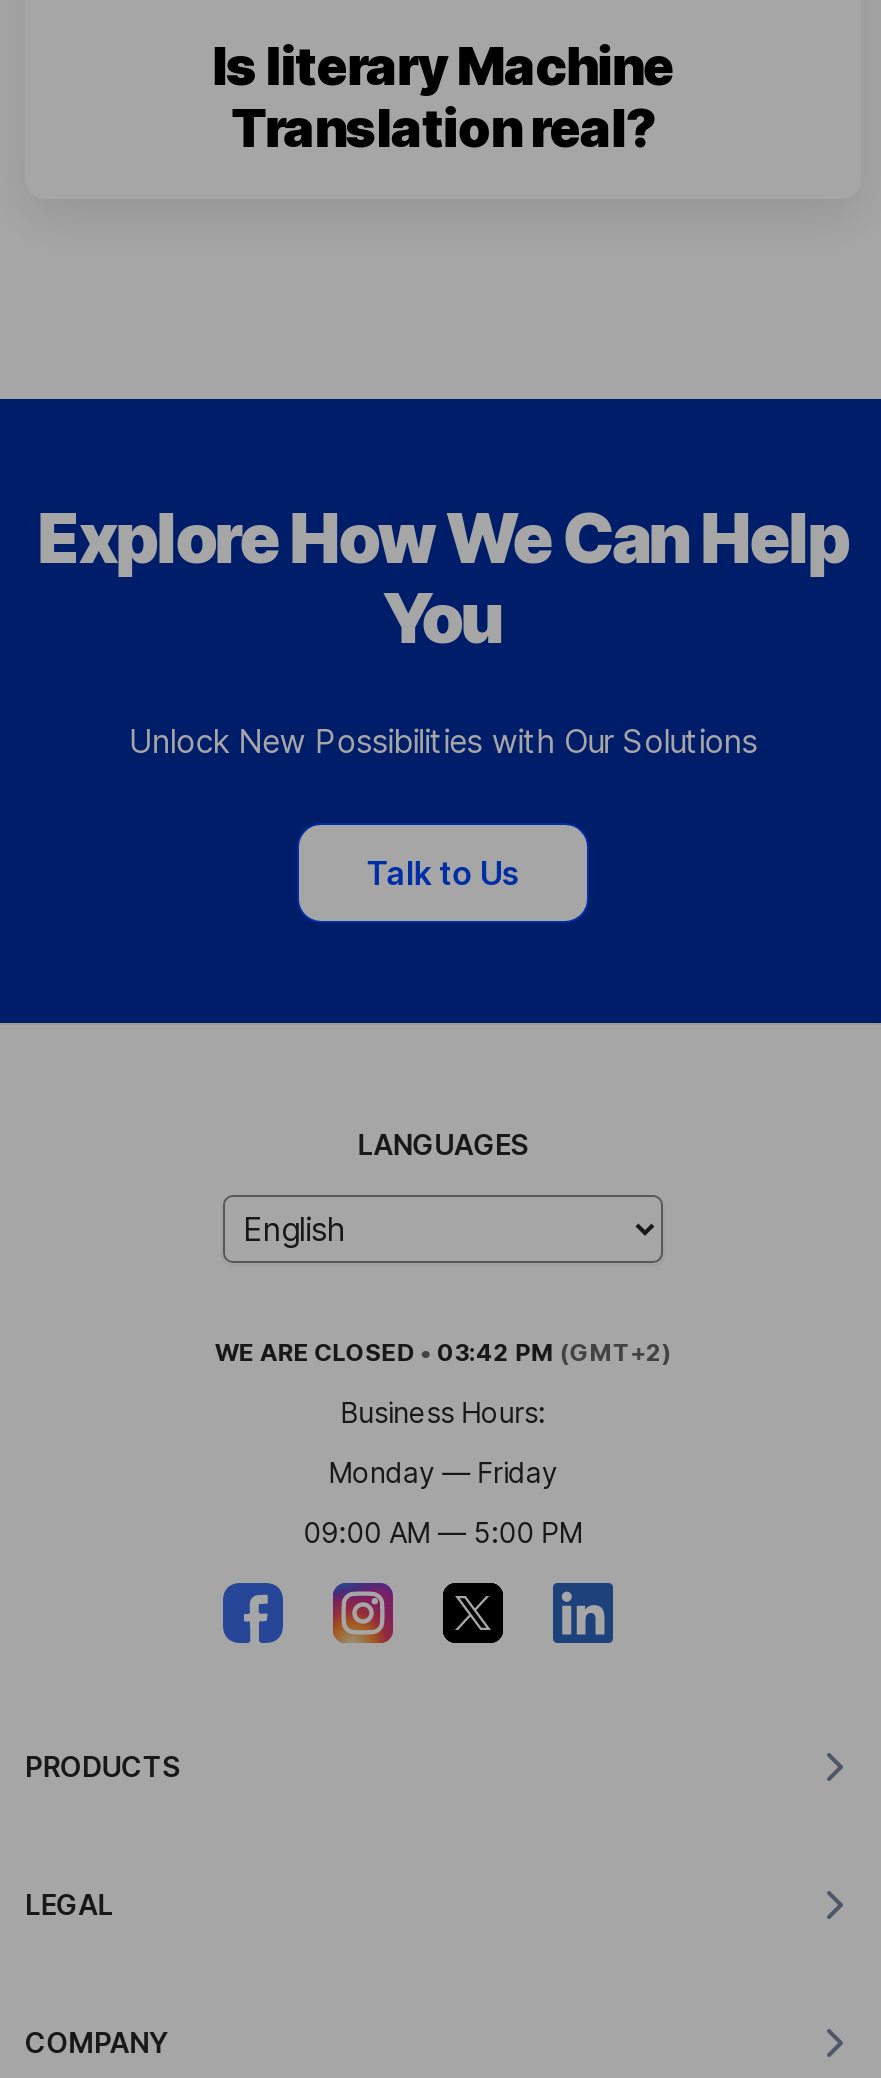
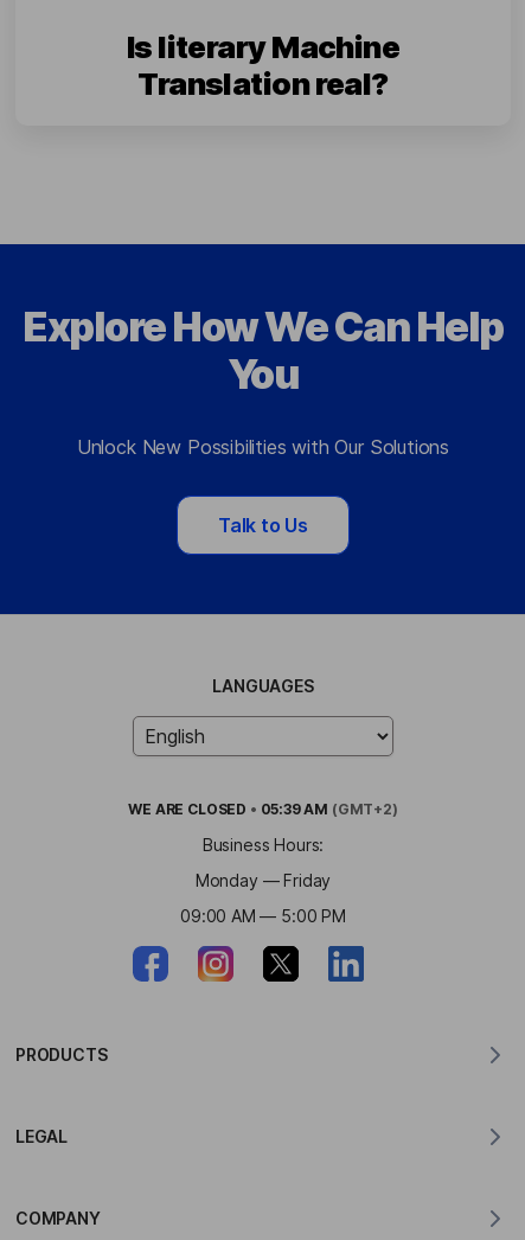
- WE ARE CLOSED • 03:42 PM (GMT+2)
+ WE ARE CLOSED • 05:39 AM (GMT+2)
